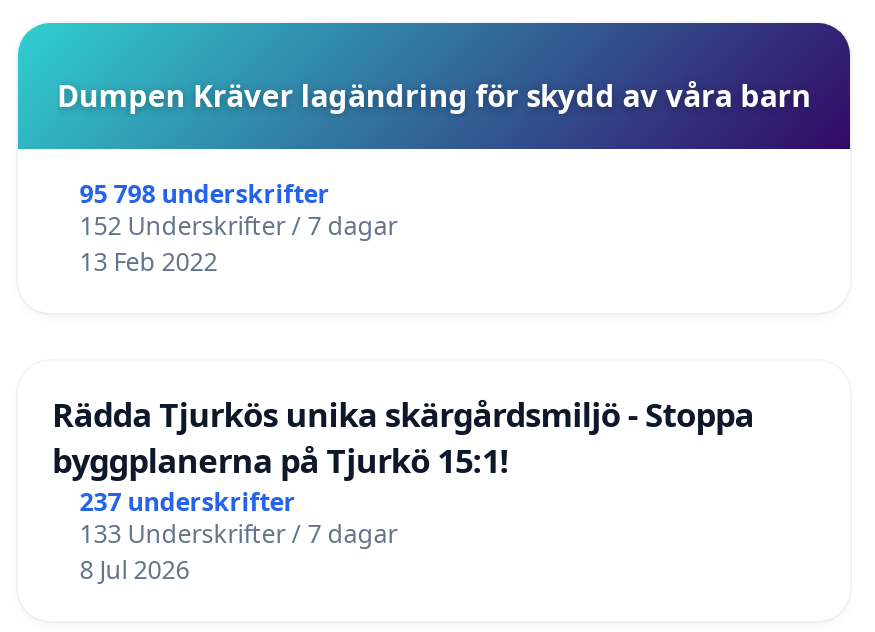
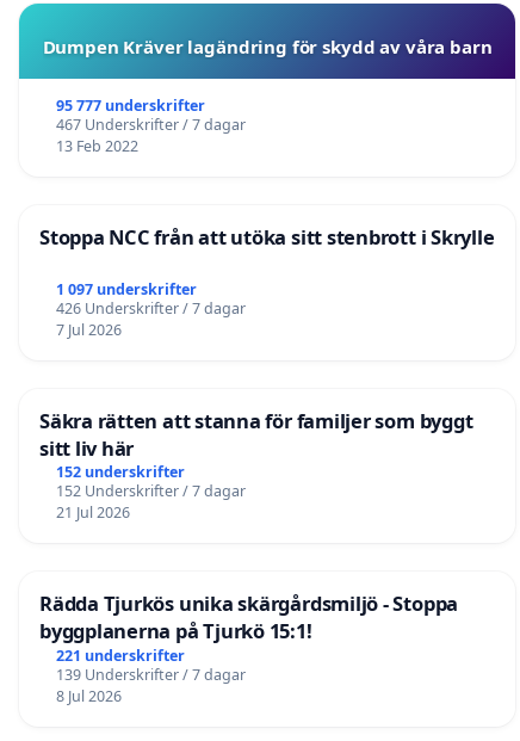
+ 467 Underskrifter / 7 dagar

- 95 798 underskrifter
+ 95 777 underskrifter

moved down: 152 Underskrifter / 7 dagar

+ Stoppa NCC från att utöka sitt stenbrott i Skrylle
+ 1 097 underskrifter
+ 426 Underskrifter / 7 dagar
+ 7 Jul 2026
+ Säkra rätten att stanna för familjer som byggt
+ sitt liv här
+ 152 underskrifter
+ 21 Jul 2026

- 237 underskrifter
+ 221 underskrifter

- 133 Underskrifter / 7 dagar
+ 139 Underskrifter / 7 dagar
